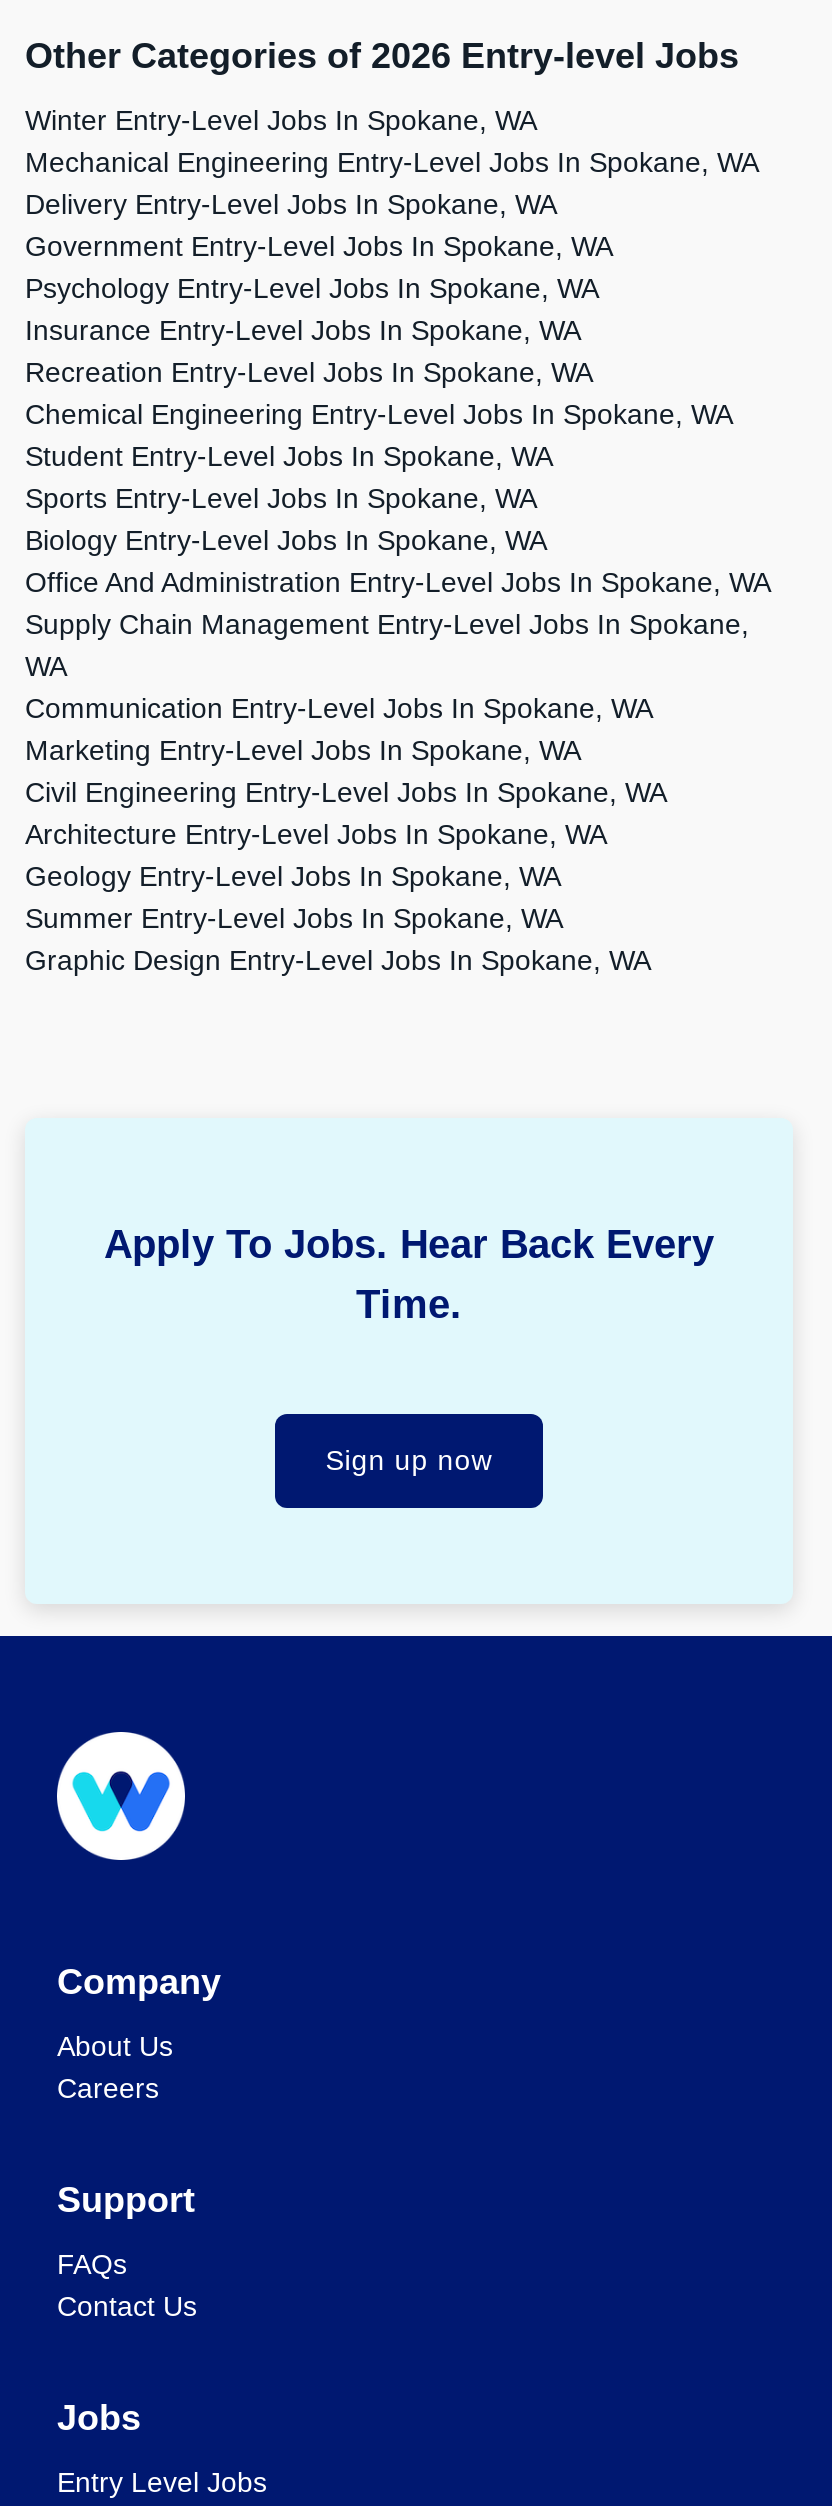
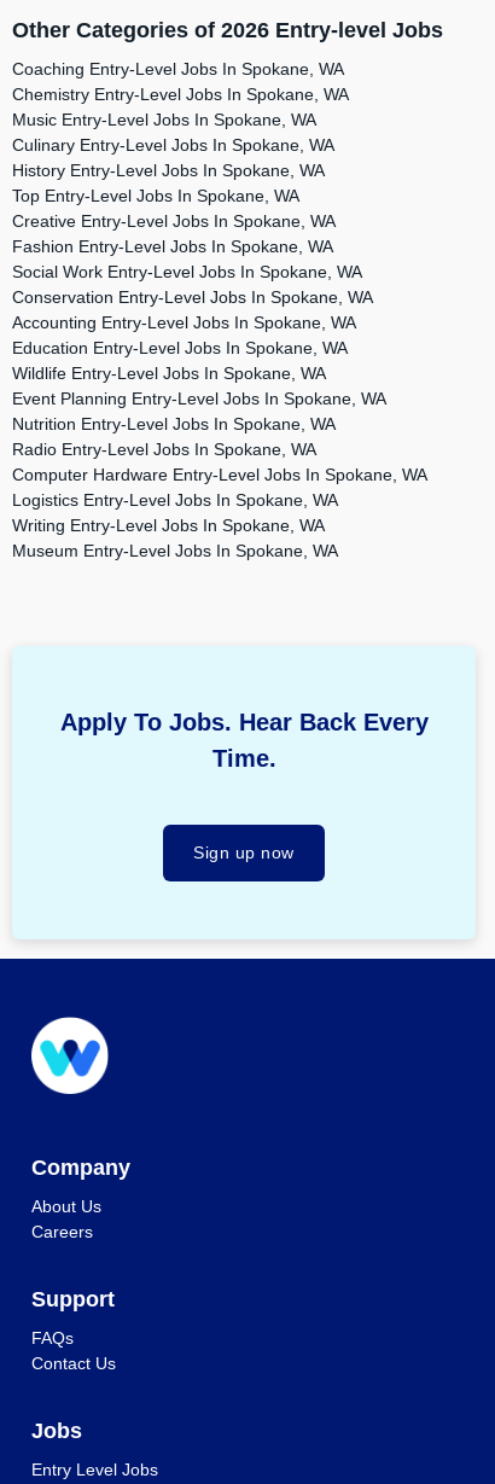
- Winter Entry-Level Jobs In Spokane, WA
- Mechanical Engineering Entry-Level Jobs In Spokane, WA
- Delivery Entry-Level Jobs In Spokane, WA
- Government Entry-Level Jobs In Spokane, WA
- Psychology Entry-Level Jobs In Spokane, WA
- Insurance Entry-Level Jobs In Spokane, WA
- Recreation Entry-Level Jobs In Spokane, WA
- Chemical Engineering Entry-Level Jobs In Spokane, WA
- Student Entry-Level Jobs In Spokane, WA
- Sports Entry-Level Jobs In Spokane, WA
- Biology Entry-Level Jobs In Spokane, WA
- Office And Administration Entry-Level Jobs In Spokane, WA
- Supply Chain Management Entry-Level Jobs In Spokane,
- WA
- Communication Entry-Level Jobs In Spokane, WA
- Marketing Entry-Level Jobs In Spokane, WA
- Civil Engineering Entry-Level Jobs In Spokane, WA
- Architecture Entry-Level Jobs In Spokane, WA
- Geology Entry-Level Jobs In Spokane, WA
- Summer Entry-Level Jobs In Spokane, WA
- Graphic Design Entry-Level Jobs In Spokane, WA
+ Coaching Entry-Level Jobs In Spokane, WA
+ Chemistry Entry-Level Jobs In Spokane, WA
+ Music Entry-Level Jobs In Spokane, WA
+ Culinary Entry-Level Jobs In Spokane, WA
+ History Entry-Level Jobs In Spokane, WA
+ Top Entry-Level Jobs In Spokane, WA
+ Creative Entry-Level Jobs In Spokane, WA
+ Fashion Entry-Level Jobs In Spokane, WA
+ Social Work Entry-Level Jobs In Spokane, WA
+ Conservation Entry-Level Jobs In Spokane, WA
+ Accounting Entry-Level Jobs In Spokane, WA
+ Education Entry-Level Jobs In Spokane, WA
+ Wildlife Entry-Level Jobs In Spokane, WA
+ Event Planning Entry-Level Jobs In Spokane, WA
+ Nutrition Entry-Level Jobs In Spokane, WA
+ Radio Entry-Level Jobs In Spokane, WA
+ Computer Hardware Entry-Level Jobs In Spokane, WA
+ Logistics Entry-Level Jobs In Spokane, WA
+ Writing Entry-Level Jobs In Spokane, WA
+ Museum Entry-Level Jobs In Spokane, WA
